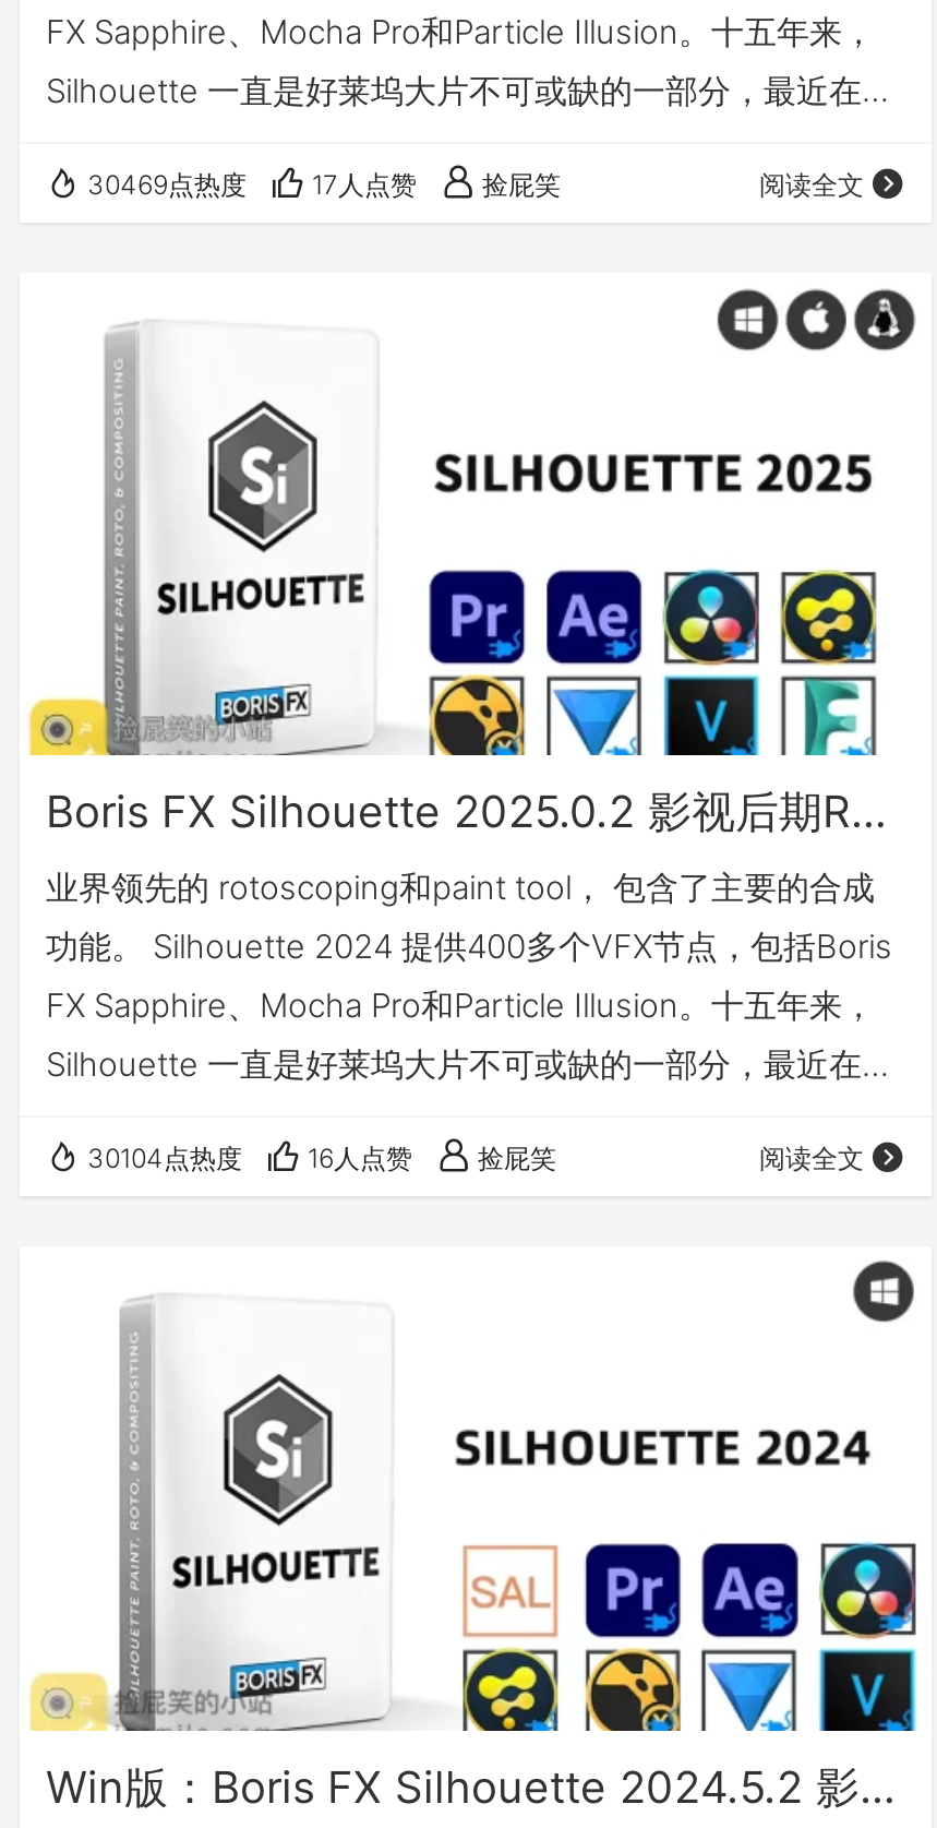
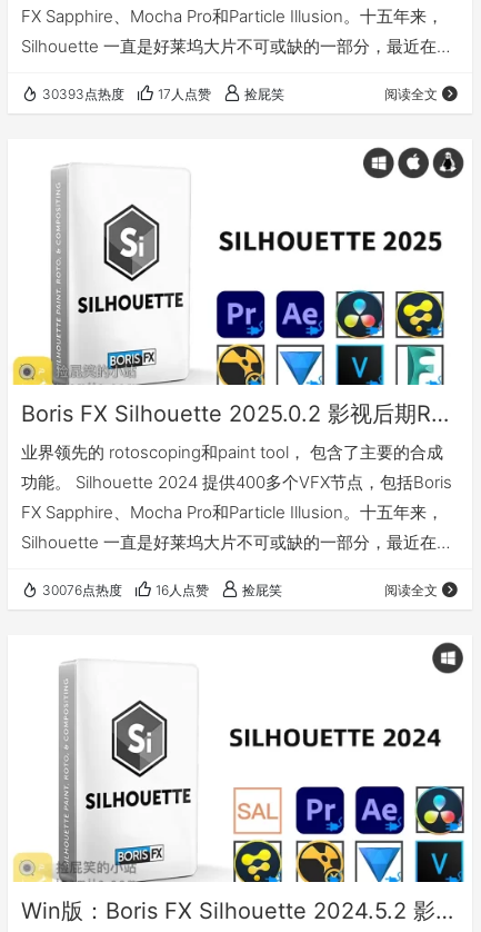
- 30469点热度 17人点赞 捡屁笑
+ 30393点热度 17人点赞 捡屁笑

- 30104点热度 16人点赞 捡屁笑
+ 30076点热度 16人点赞 捡屁笑
